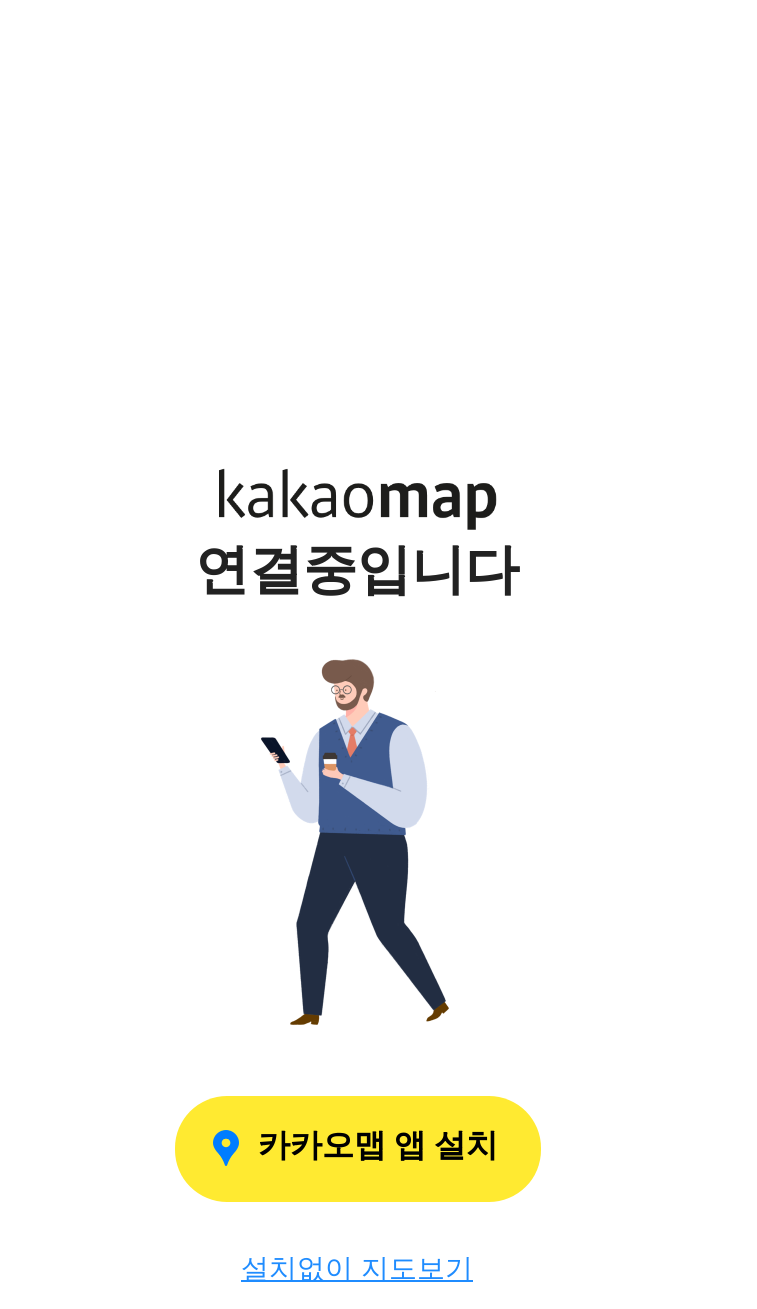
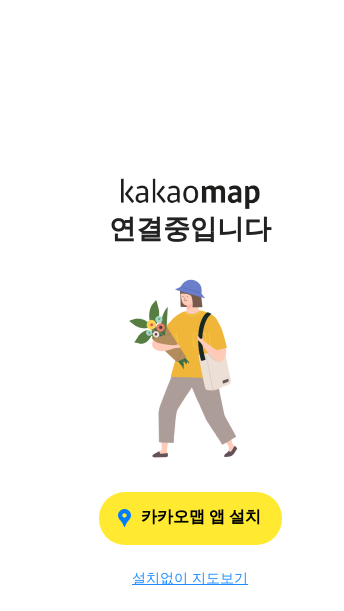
- [image]
+ [image]
